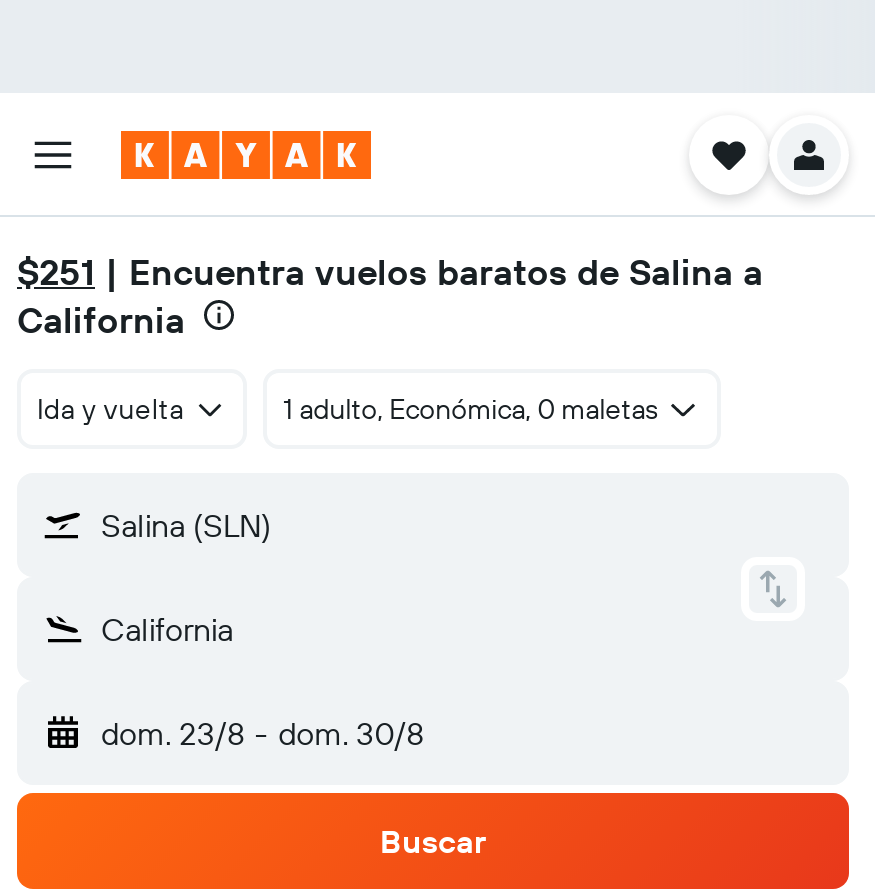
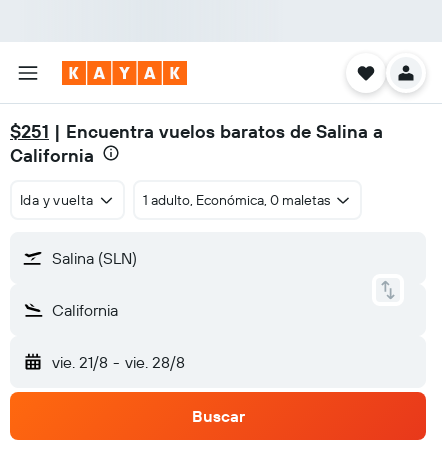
- dom. 23/8 - dom. 30/8
+ vie. 21/8 - vie. 28/8
